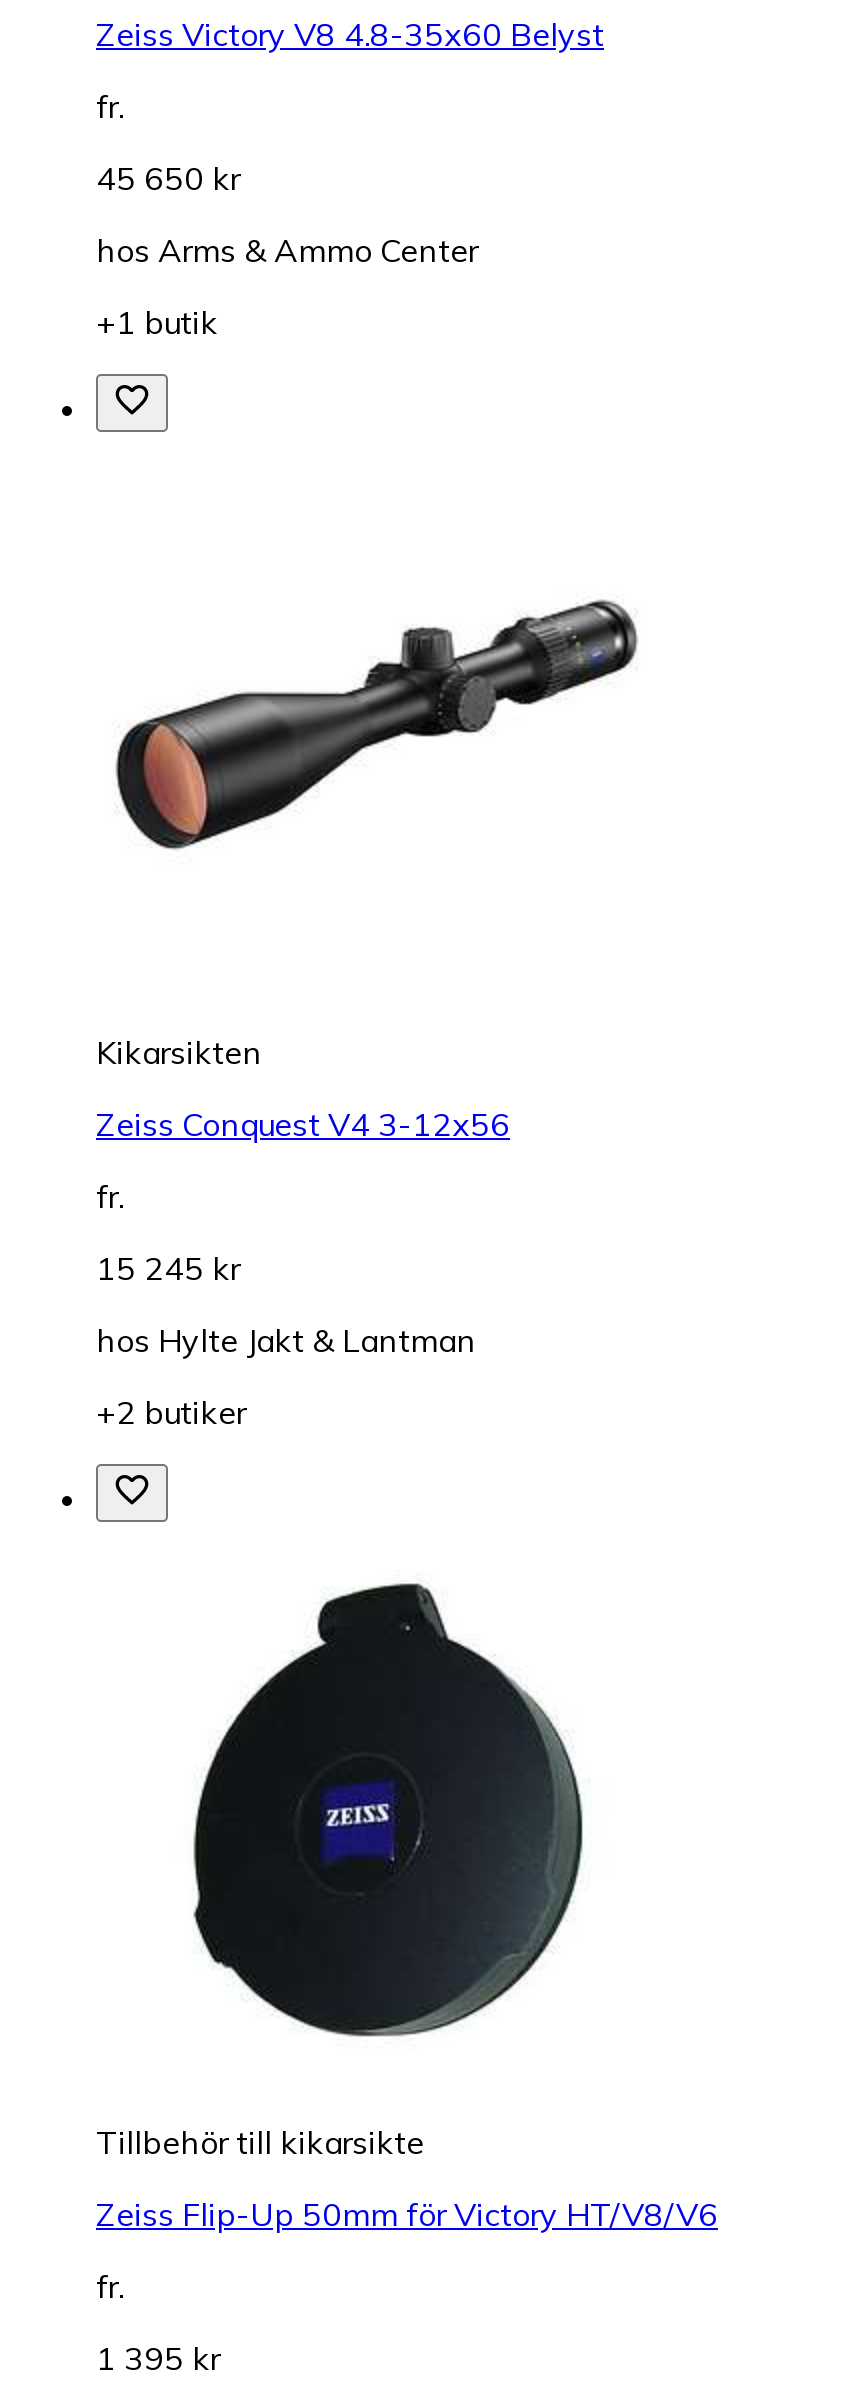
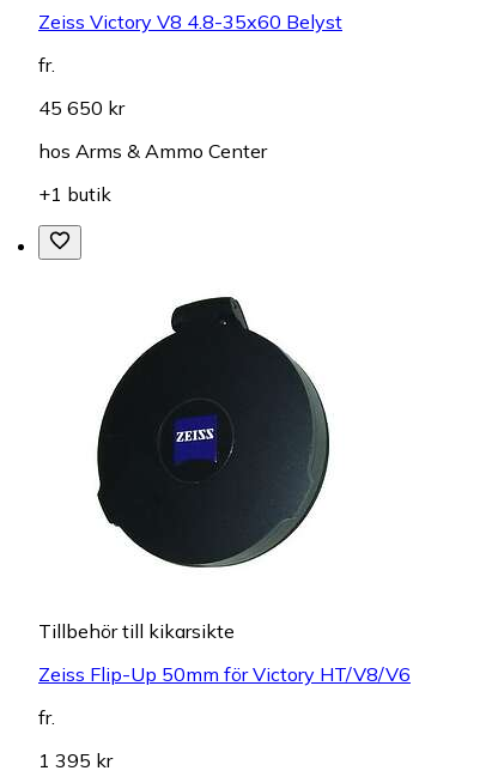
- [image]

- Kikarsikten
- Zeiss Conquest V4 3-12x56
- fr.
- 15 245 kr
- hos Hylte Jakt & Lantman
- +2 butiker
